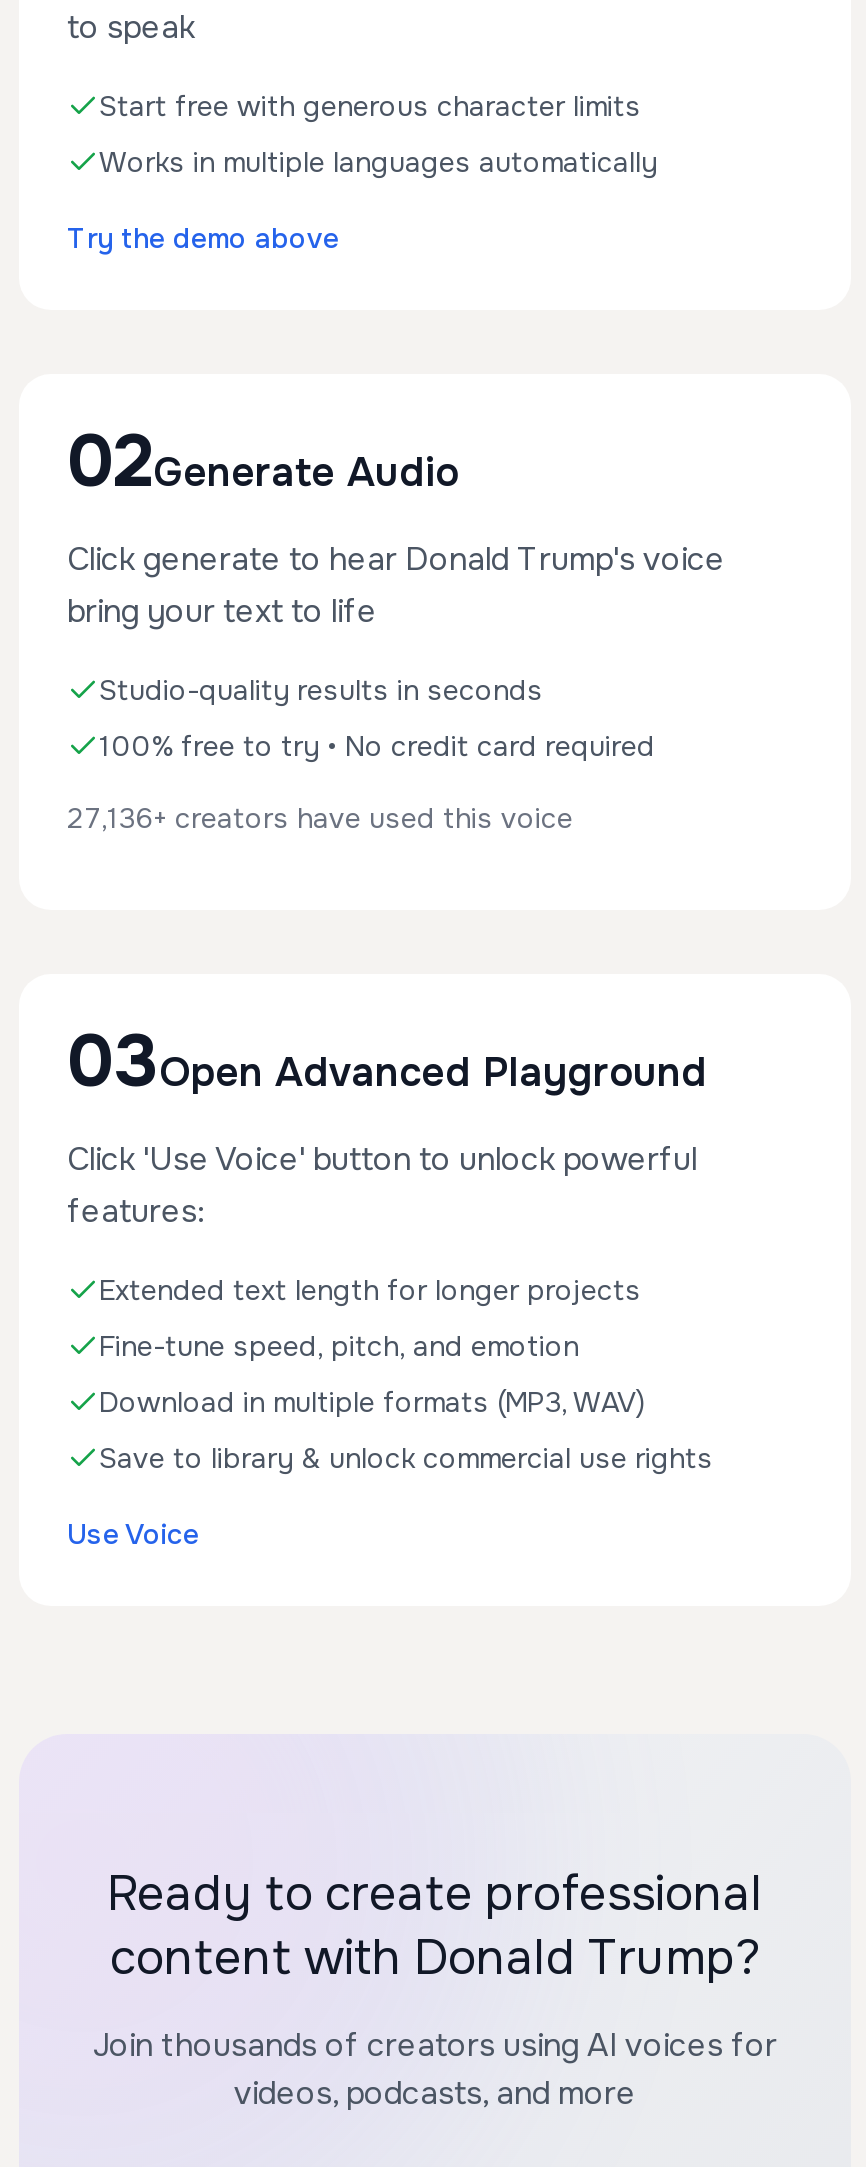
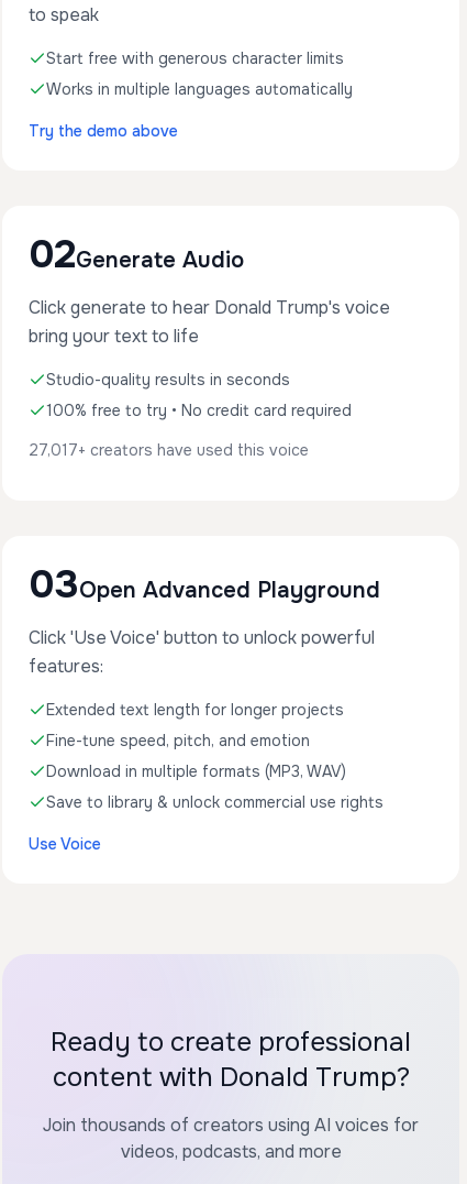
- 27,136+ creators have used this voice
+ 27,017+ creators have used this voice
